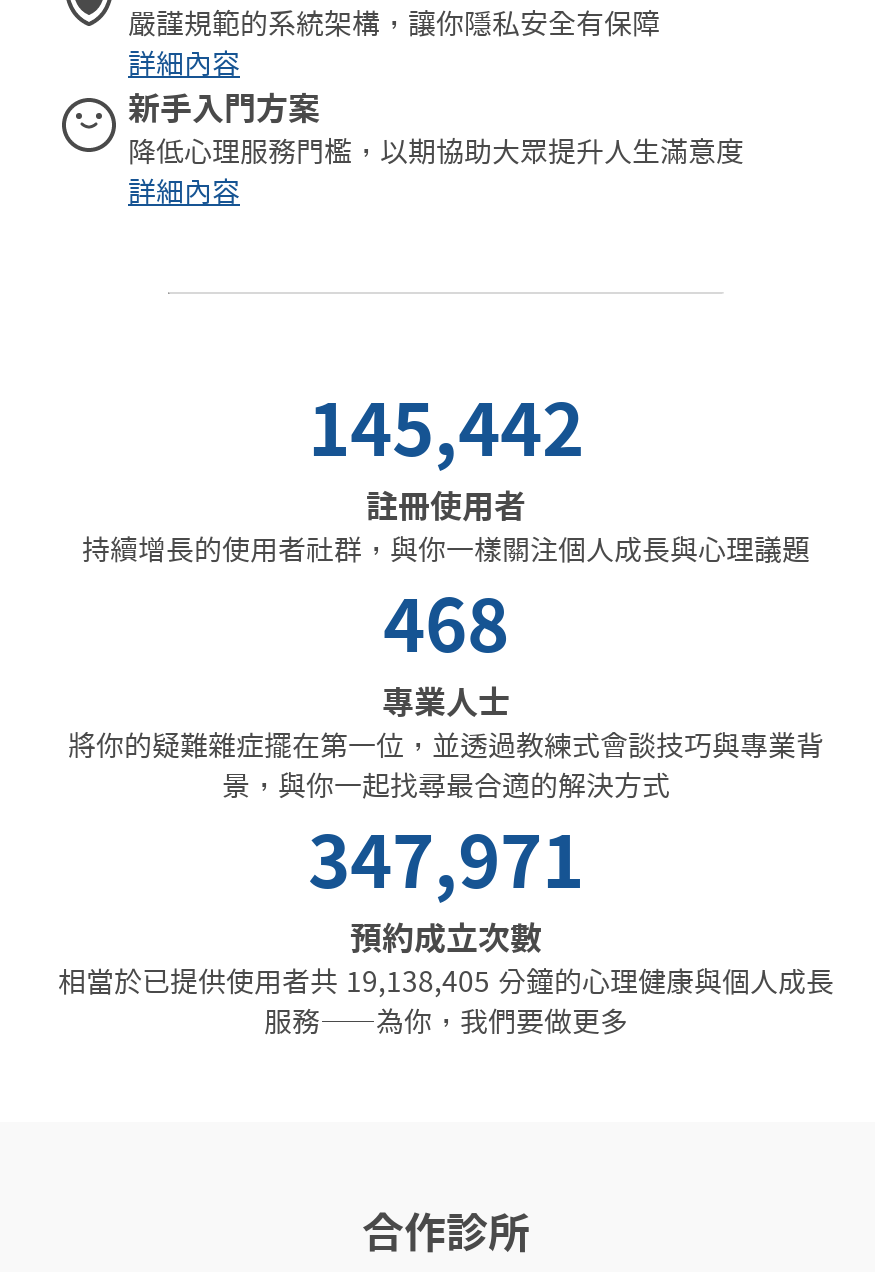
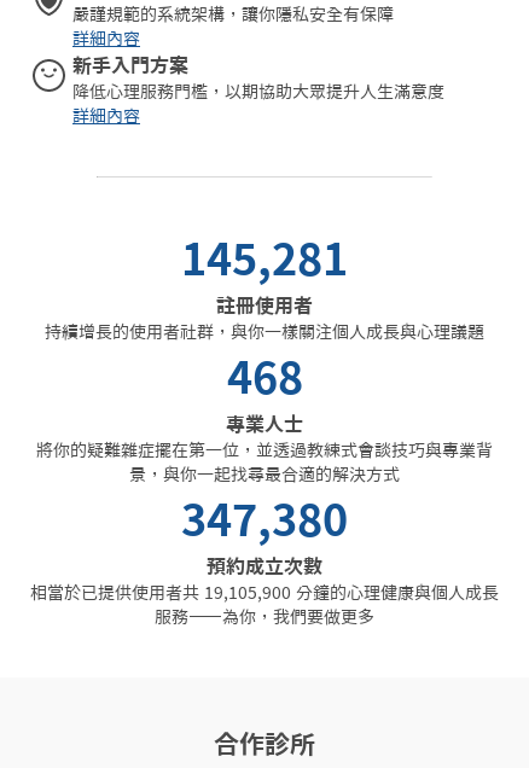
- 145,442
+ 145,281

- 347,971
+ 347,380

- 相當於已提供使用者共19,138,405 分鐘的心理健康與個人成長
+ 相當於已提供使用者共19,105,900 分鐘的心理健康與個人成長
